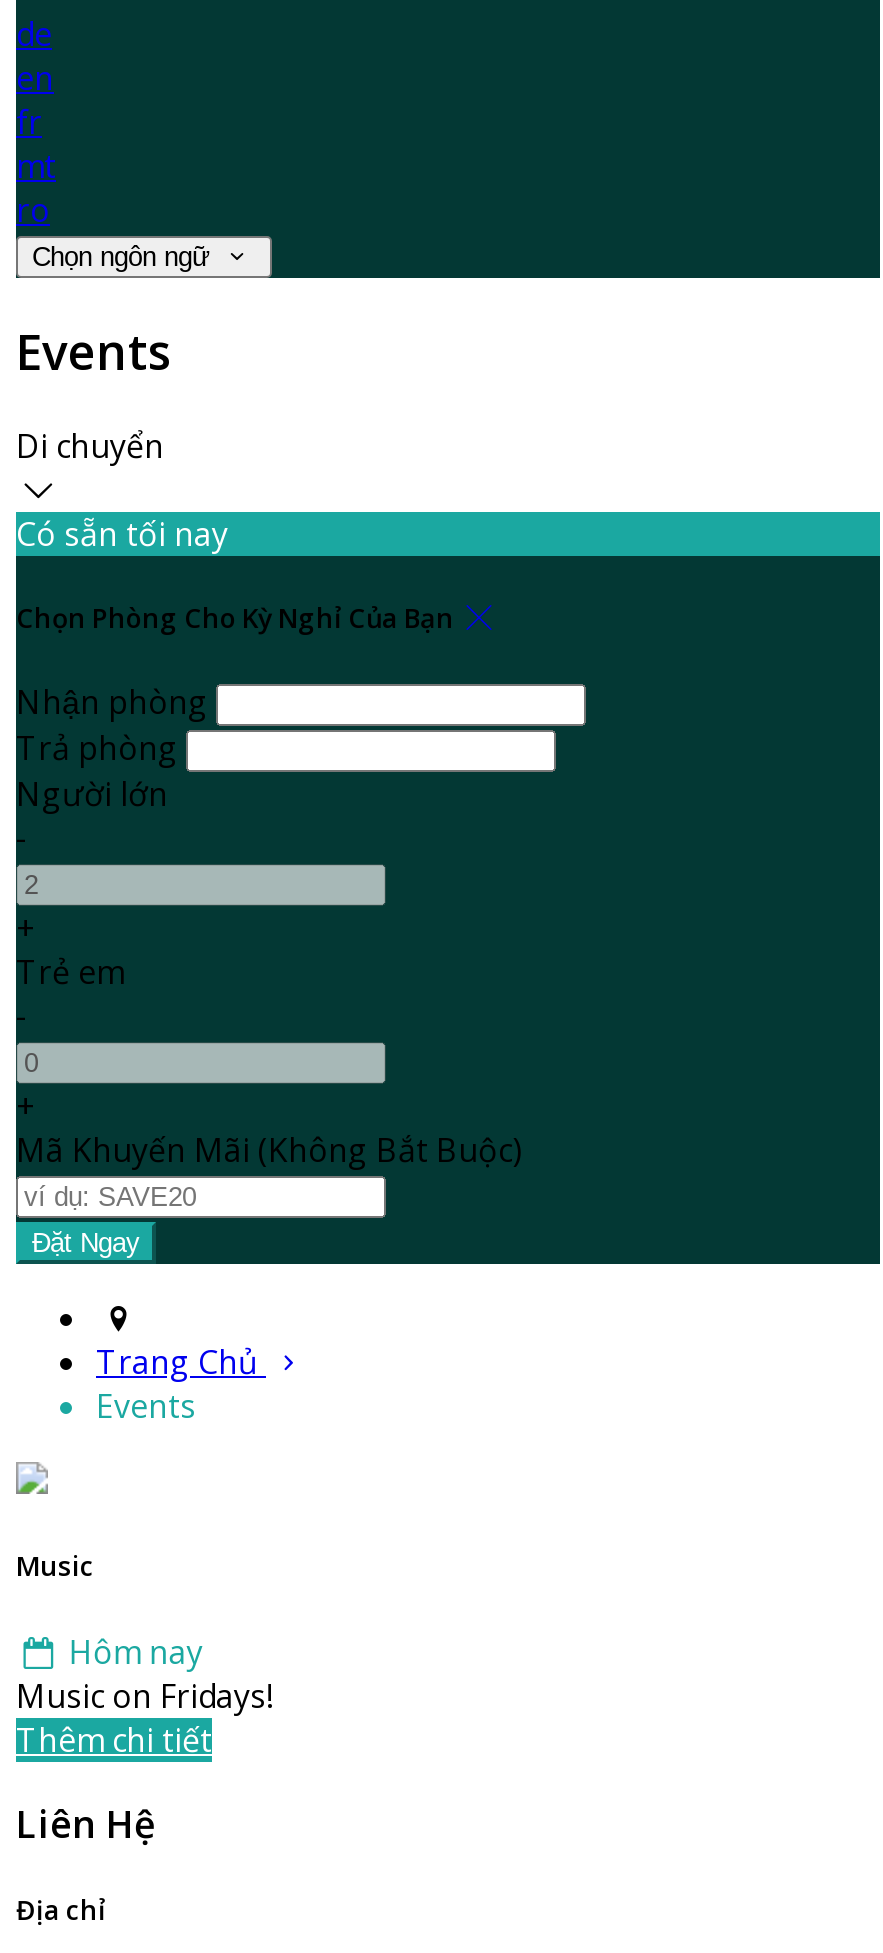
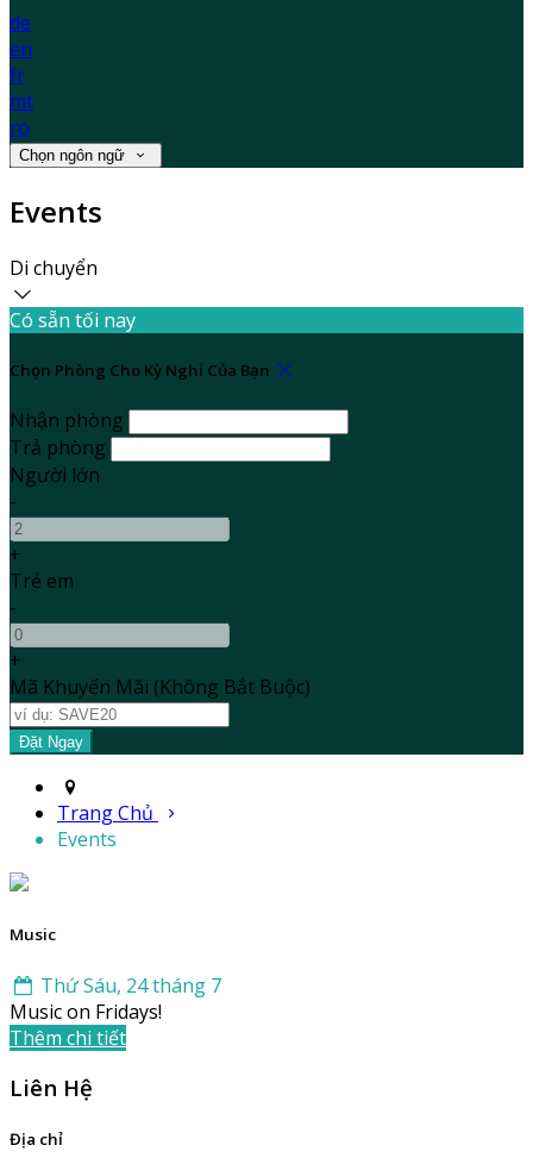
- Hôm nay
+ Thứ Sáu, 24 tháng 7
